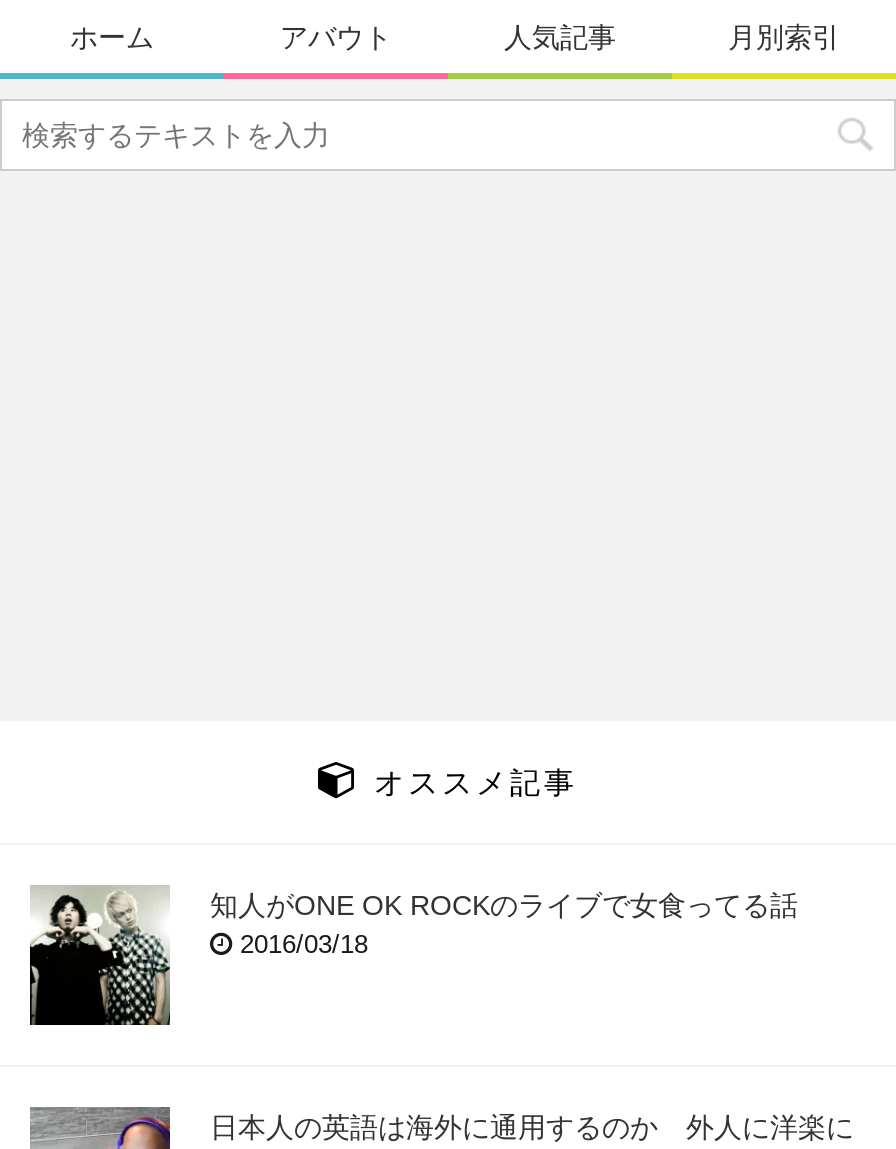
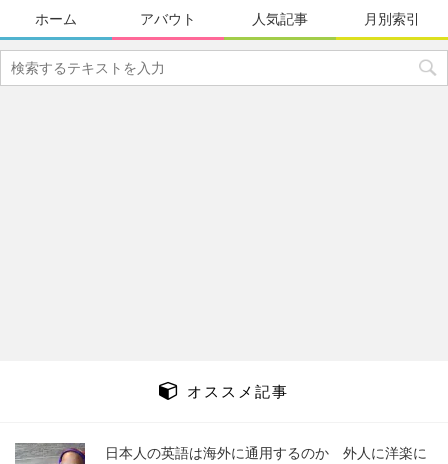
- [image]
- 知人がONE OK ROCKのライブで女食ってる話
- 2016/03/18
